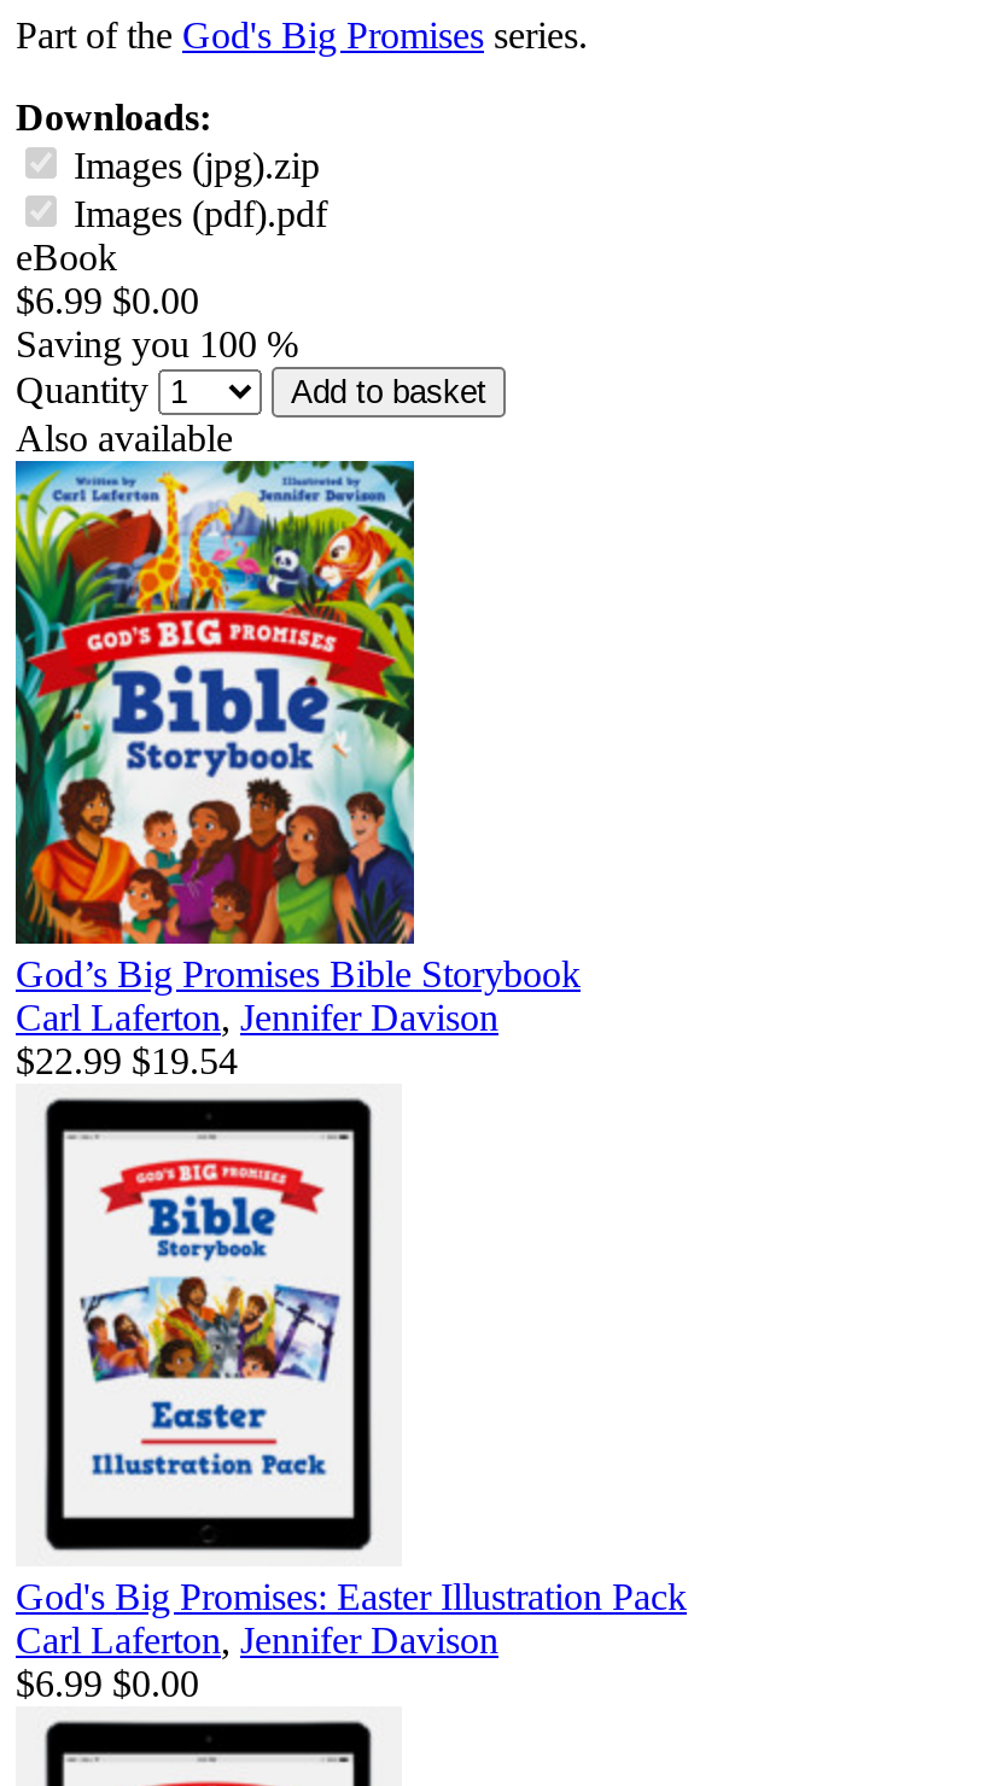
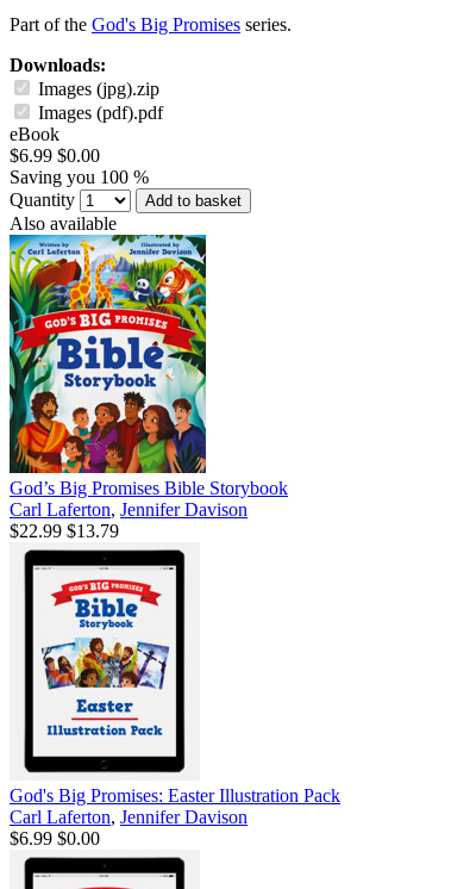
- $22.99 $19.54
+ $22.99 $13.79
